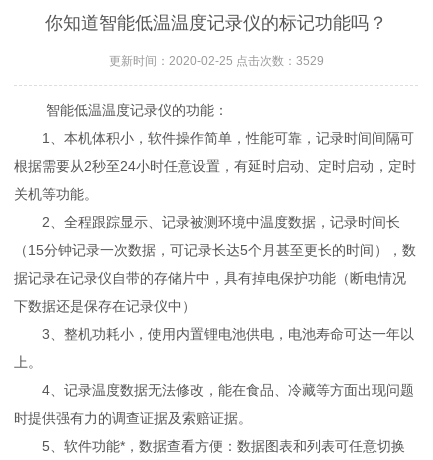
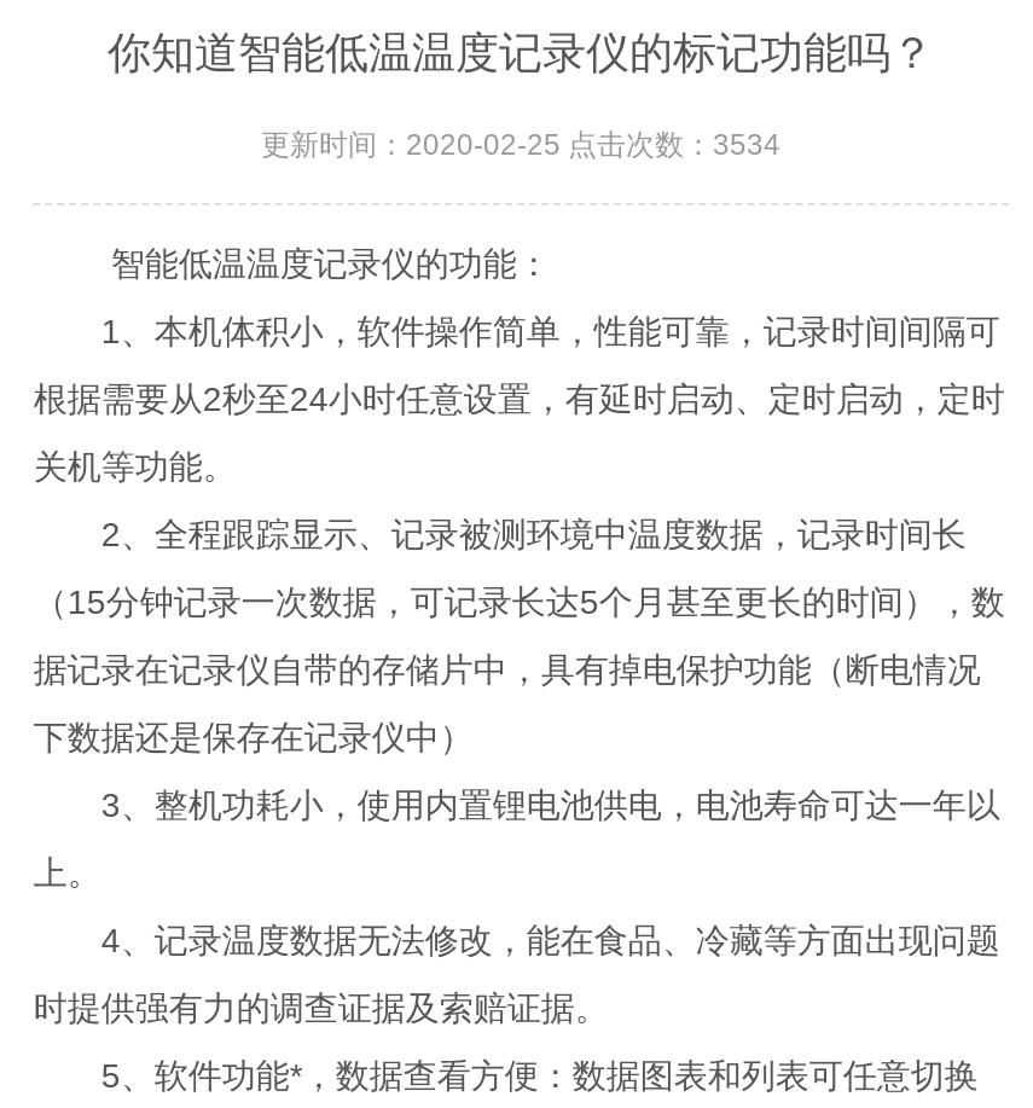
- 更新时间：2020-02-25 点击次数：3529
+ 更新时间：2020-02-25 点击次数：3534
